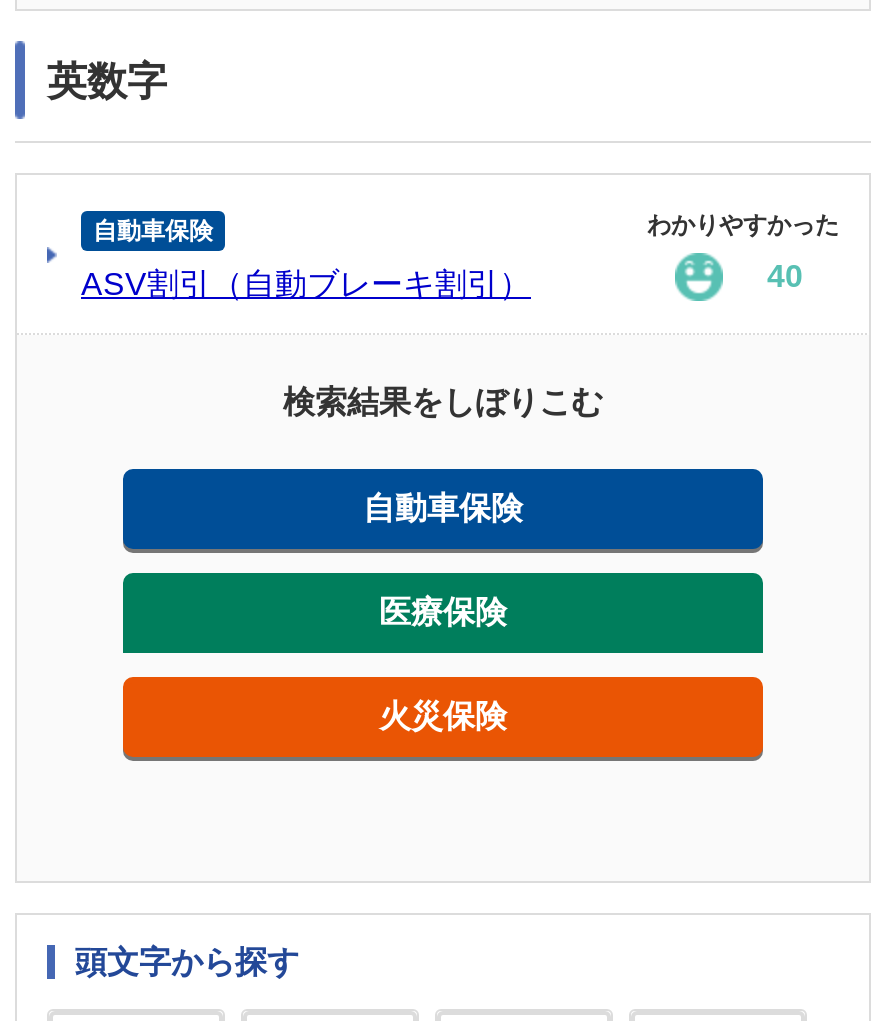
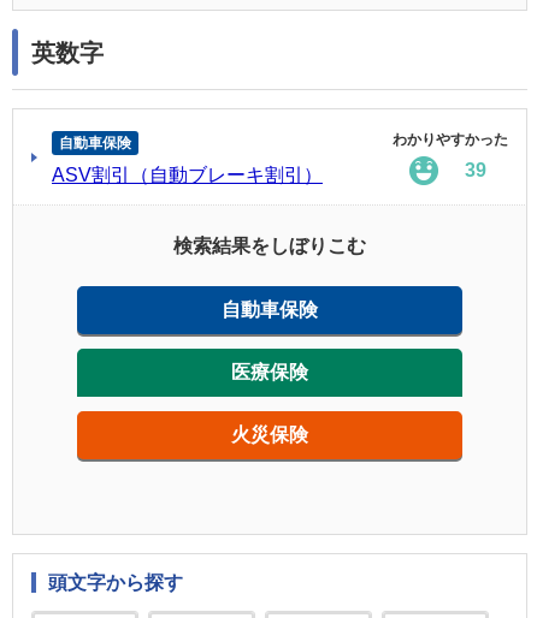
- 40
+ 39
